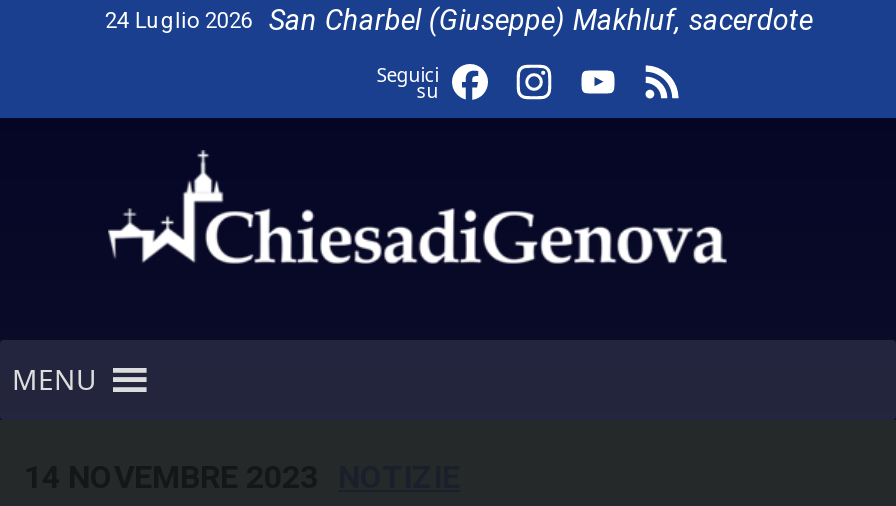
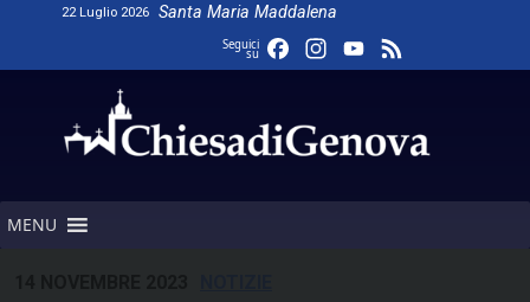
- 24 Luglio 2026
- San Charbel (Giuseppe) Makhluf, sacerdote
+ 22 Luglio 2026
+ Santa Maria Maddalena
